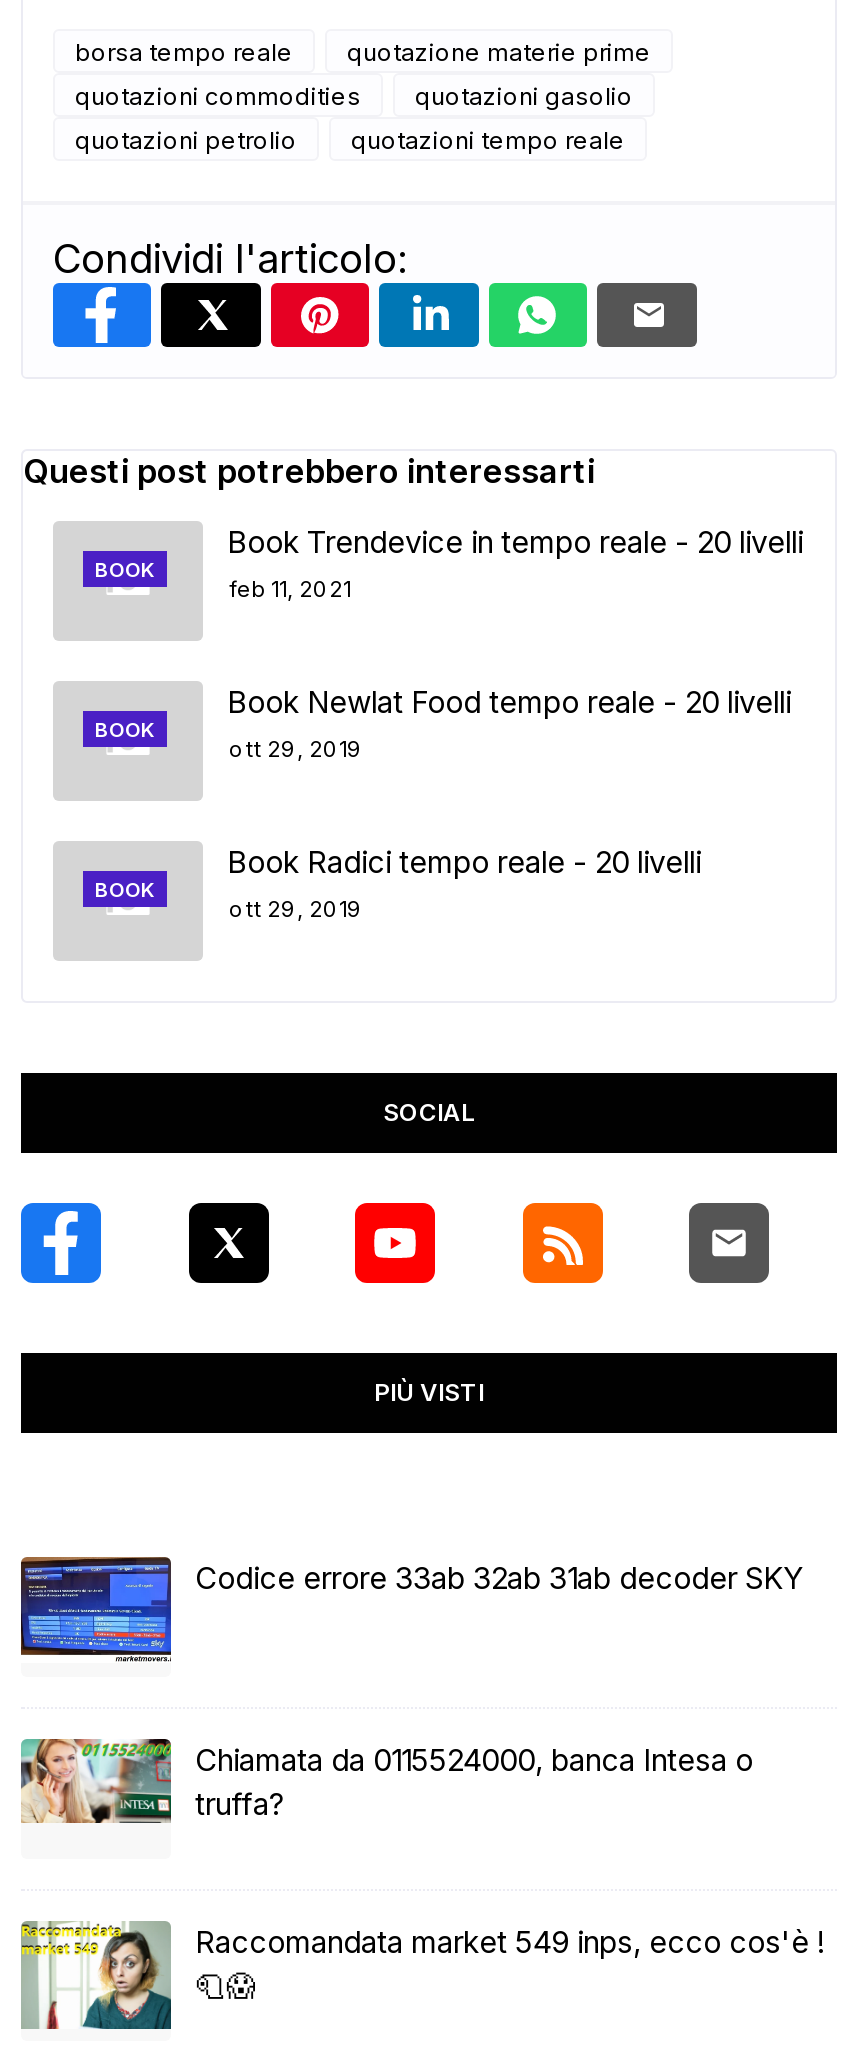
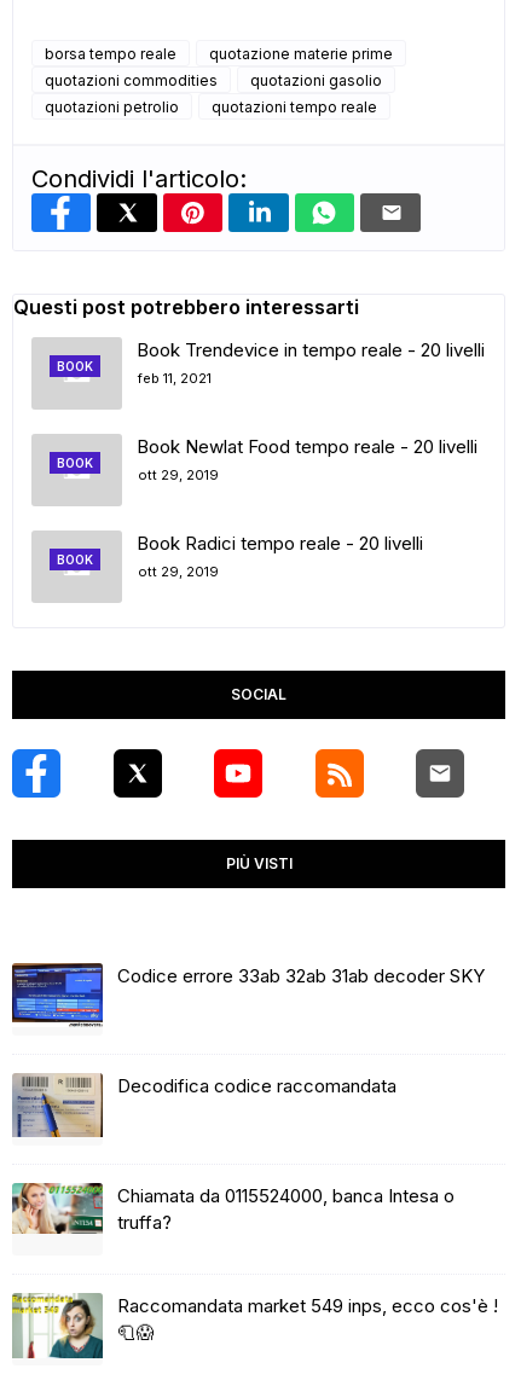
+ [image]
+ Decodifica codice raccomandata
